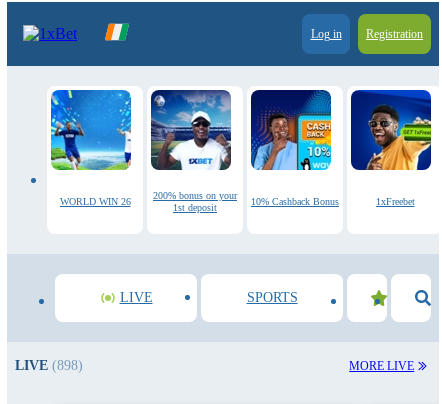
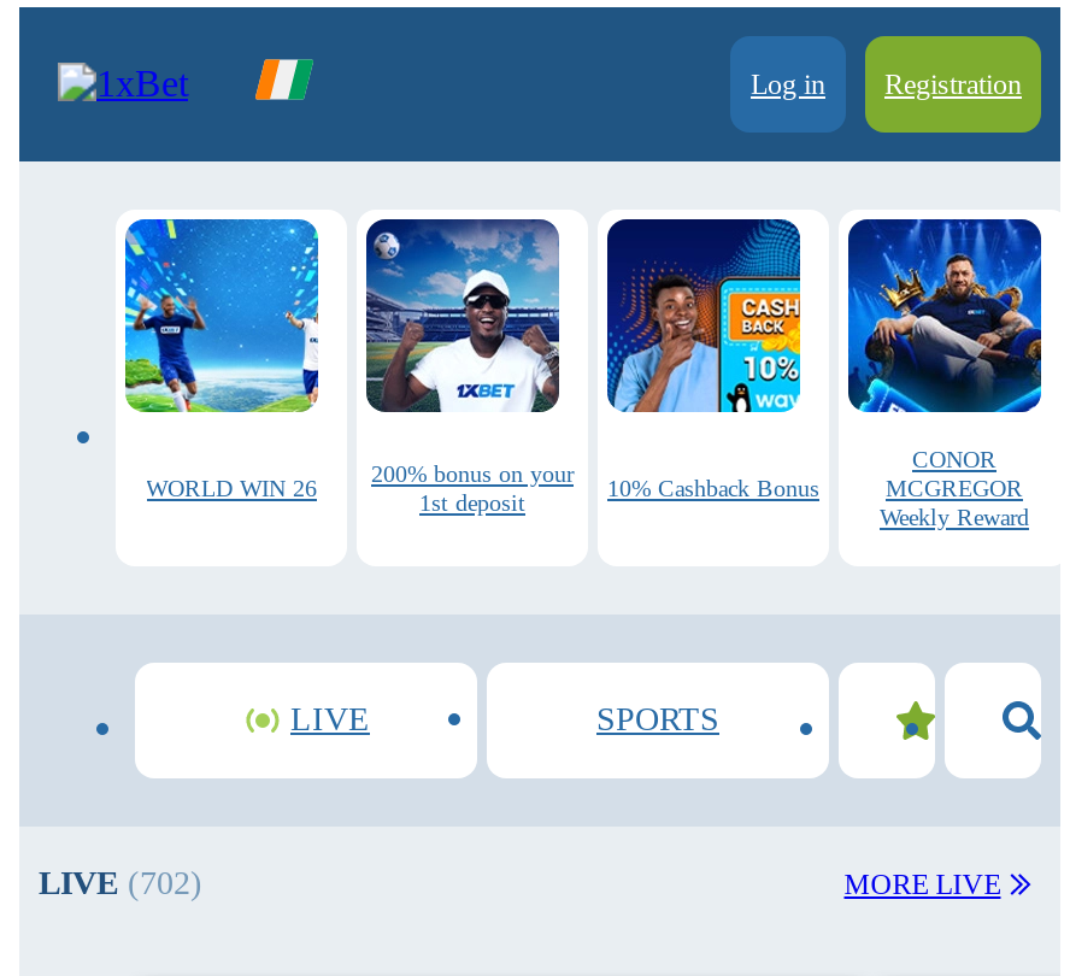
- [image]
- 1xFreebet
+ [image]
+ CONOR
+ MCGREGOR
+ Weekly Reward

- LIVE (898)
+ LIVE (702)
